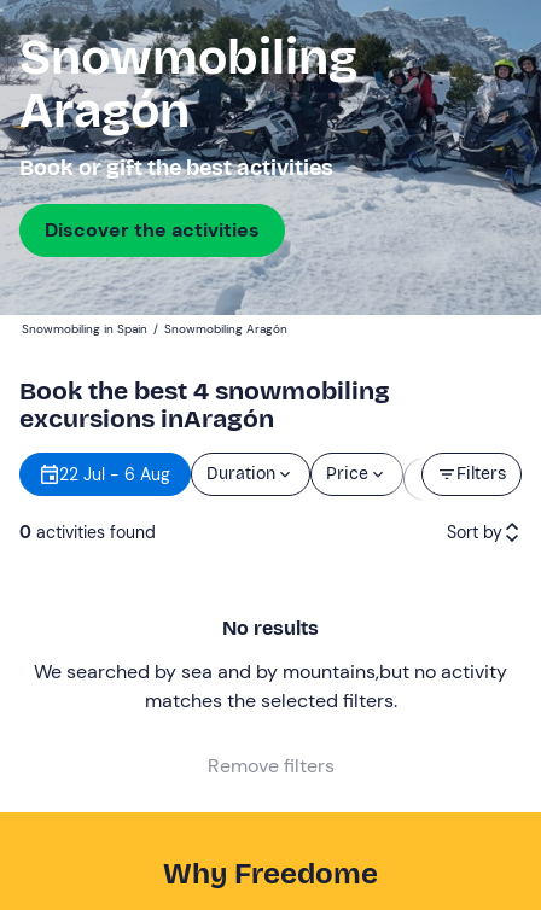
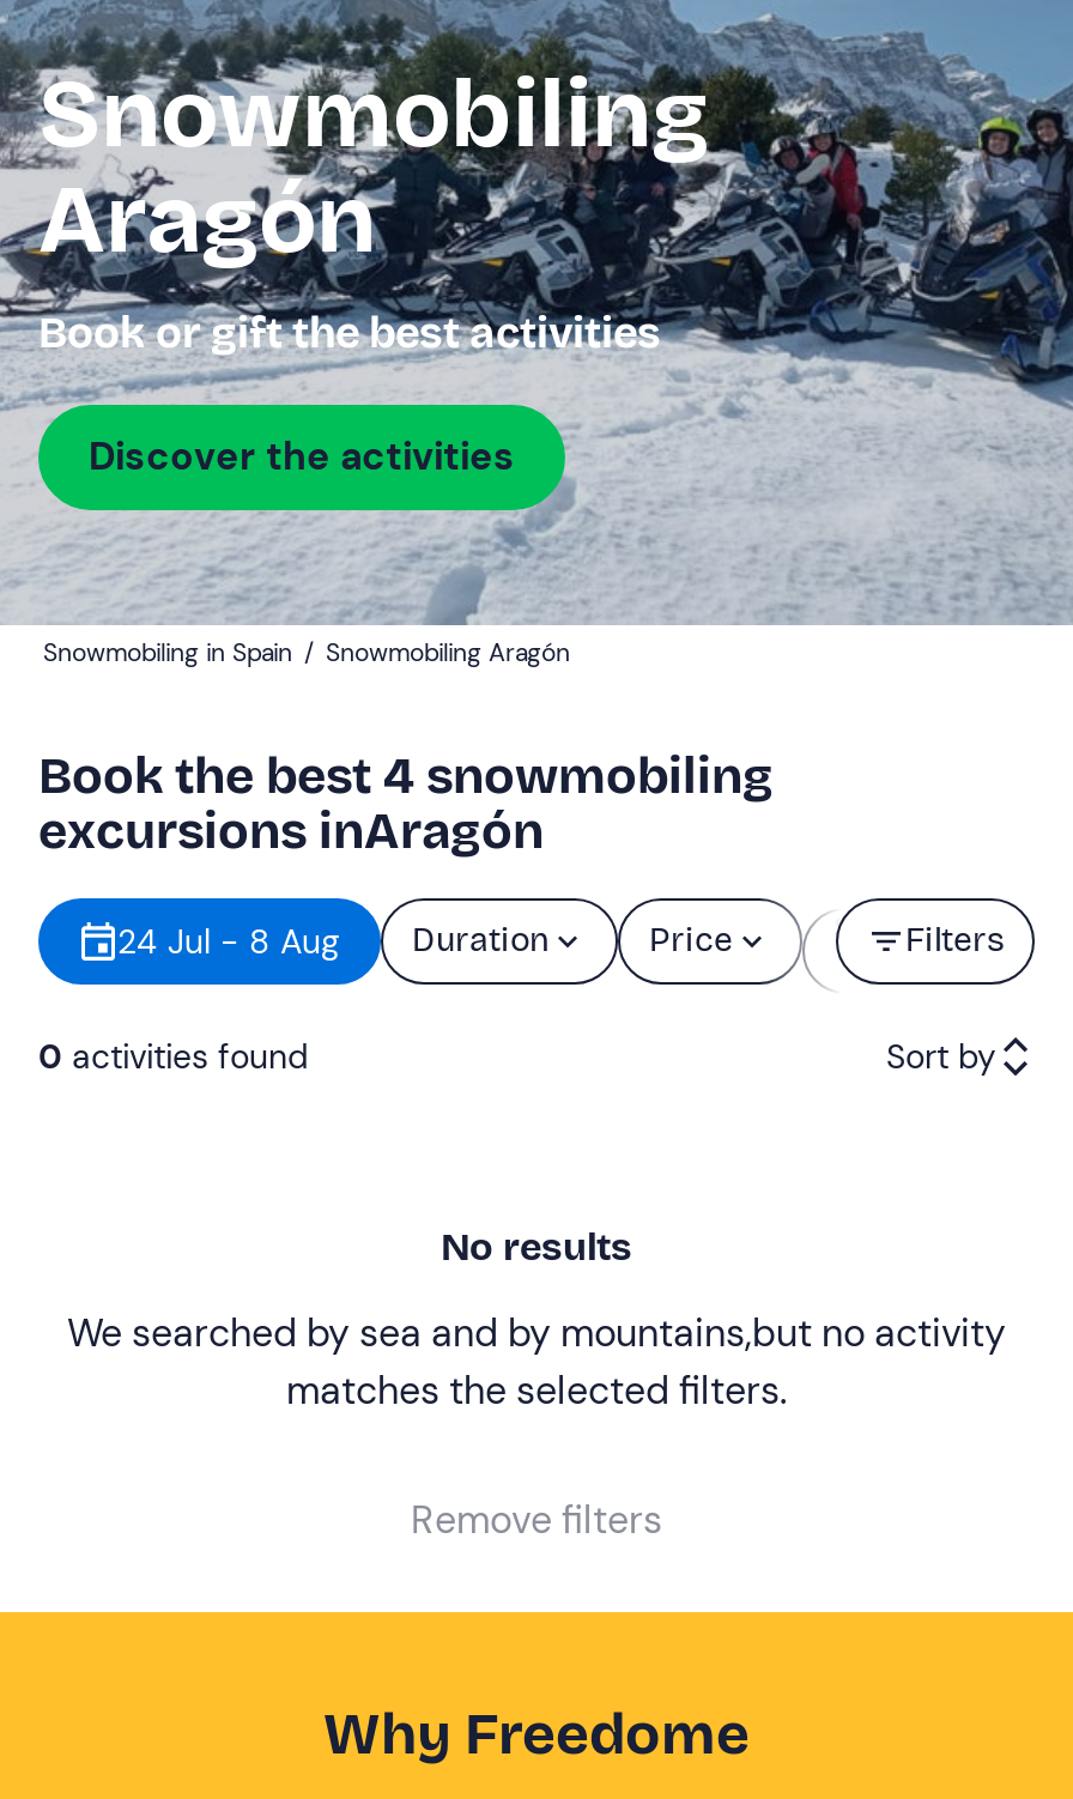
- 22 Jul - 6 Aug Duration
+ 24 Jul - 8 Aug Duration
